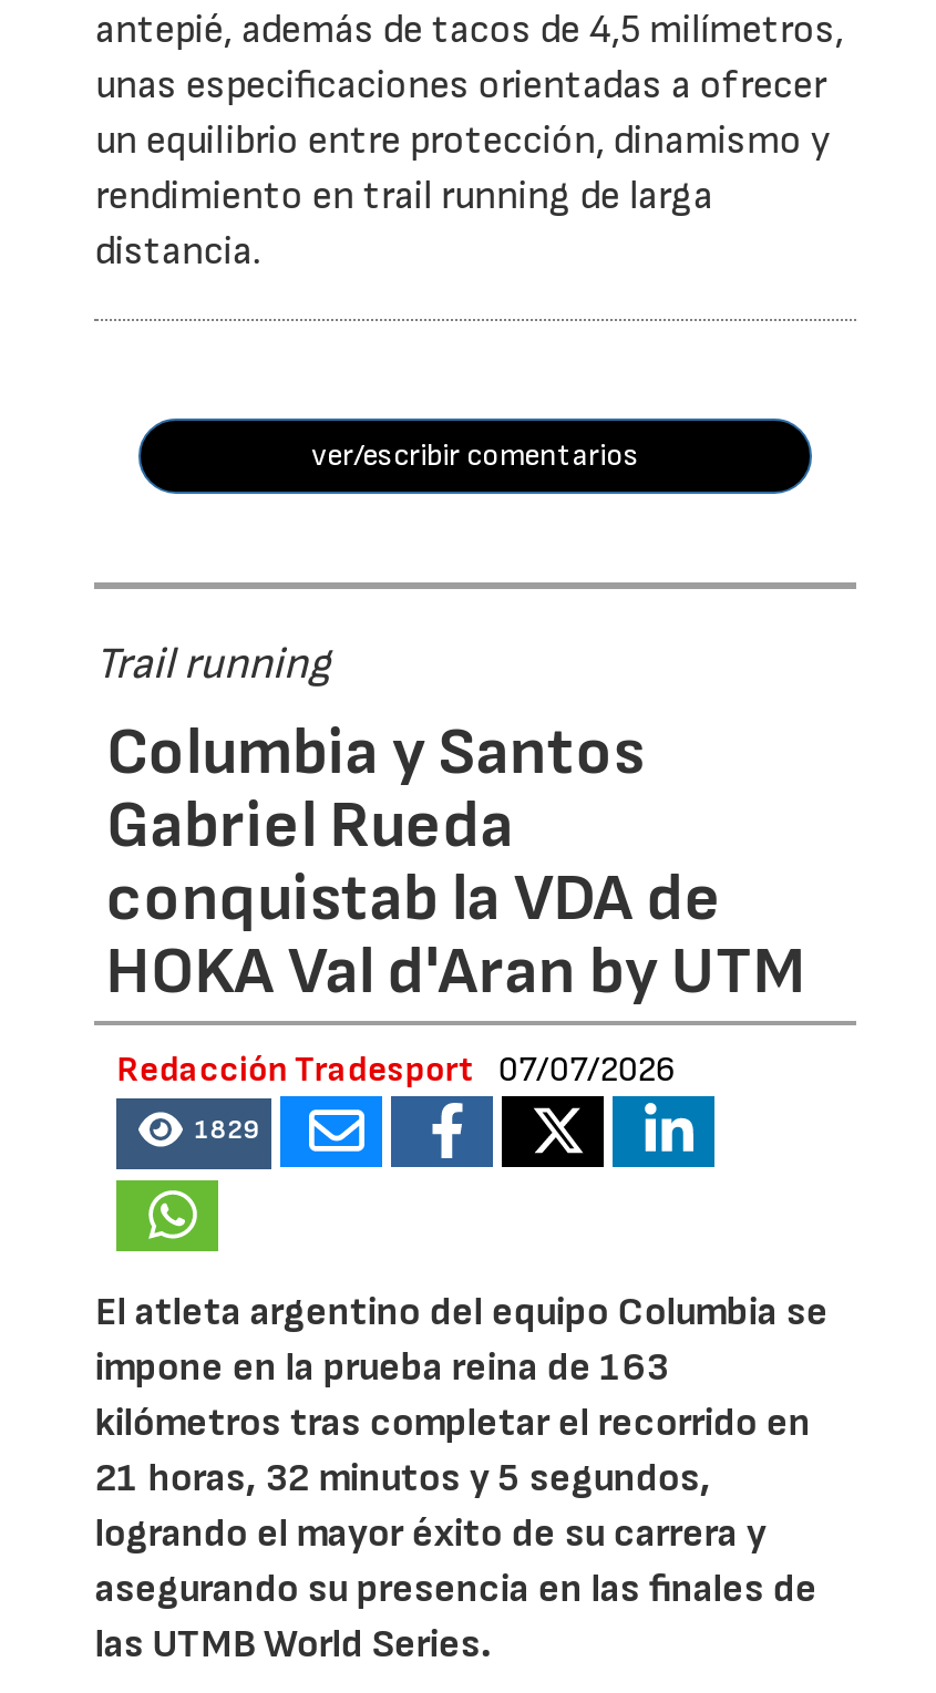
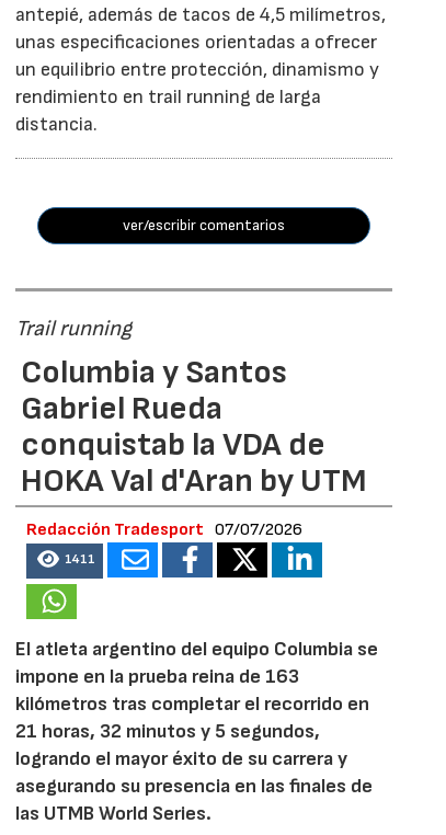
- 1829
+ 1411
